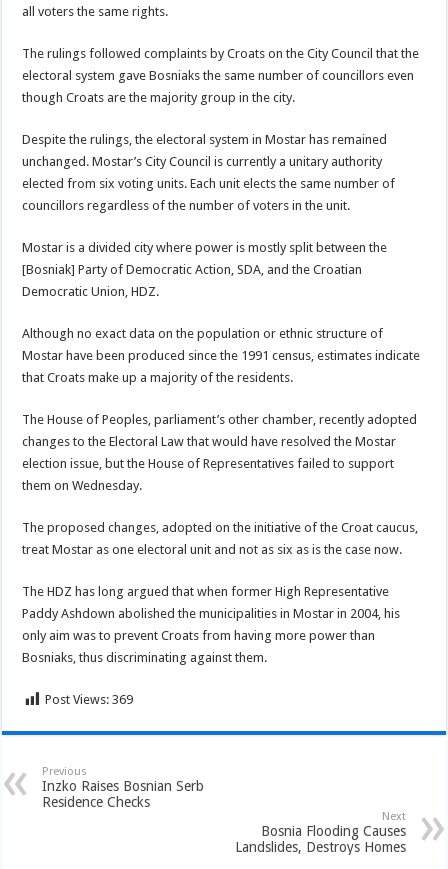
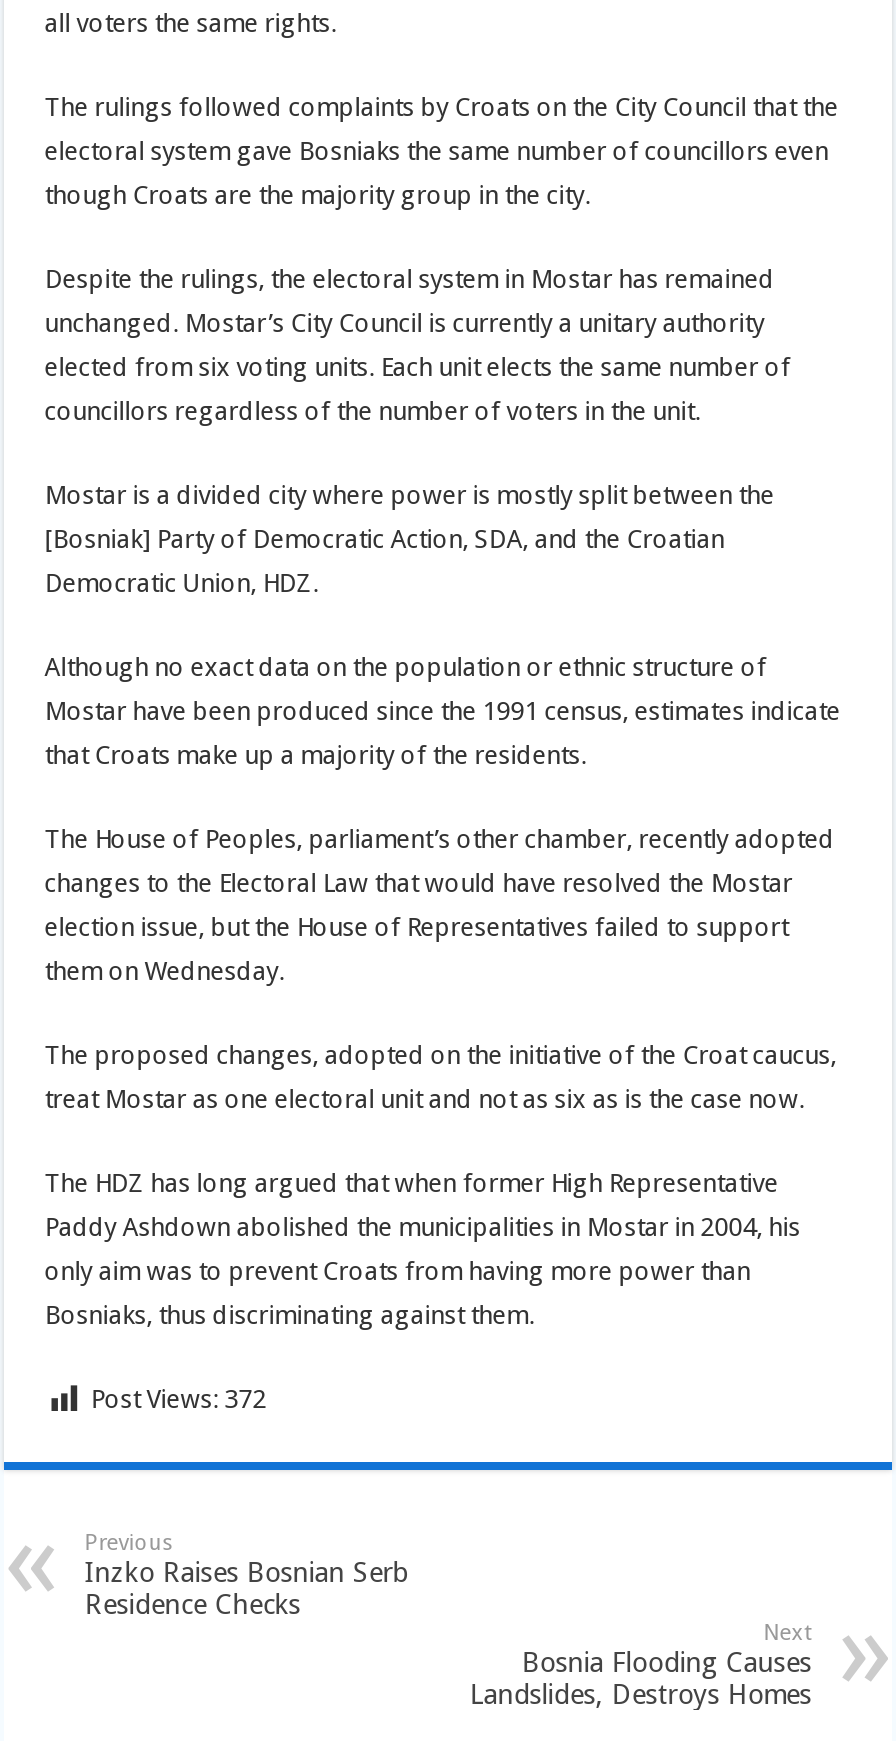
- Post Views: 369
+ Post Views: 372
